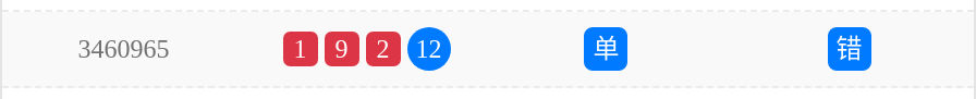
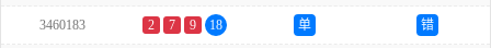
- 3460965
- 1
- 9
+ 3460183

- 12
+ 7
+ 9
+ 18
